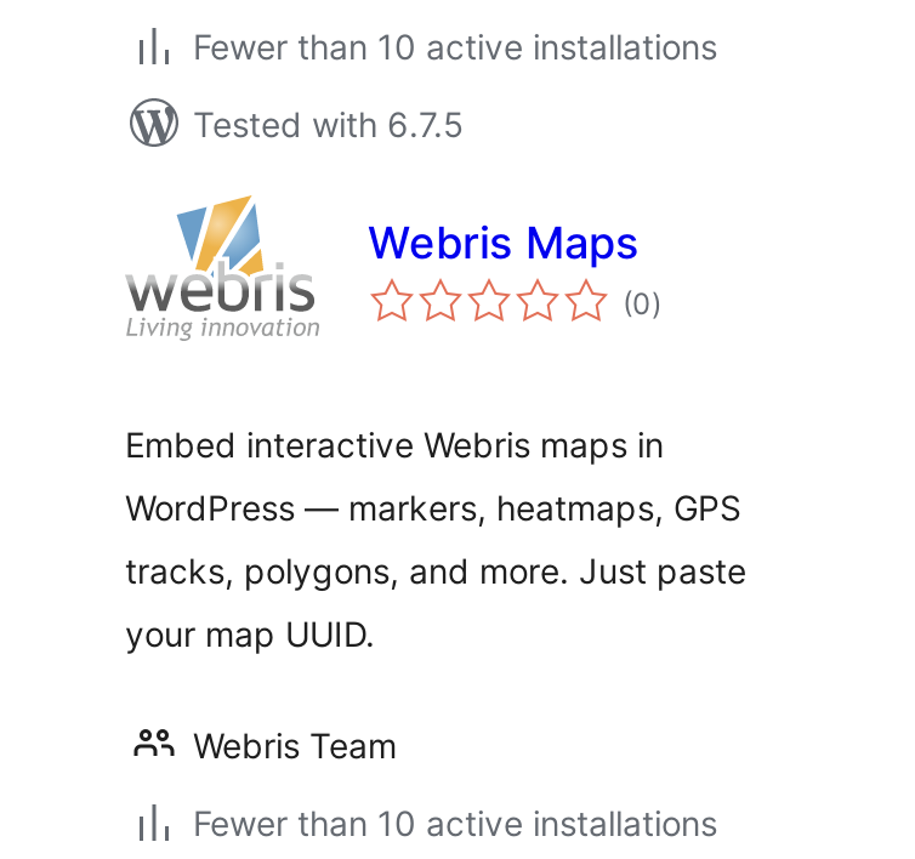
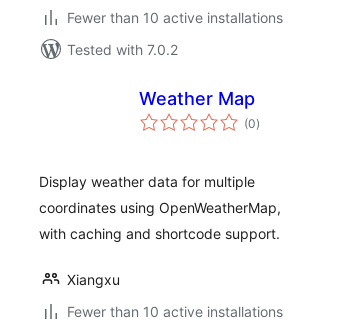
- Tested with 6.7.5
+ Tested with 7.0.2

- [image]

- Webris Maps
+ Weather Map

- Embed interactive Webris maps in
- WordPress — markers, heatmaps, GPS
- tracks, polygons, and more. Just paste
- your map UUID.
- Webris Team
+ Display weather data for multiple
+ coordinates using OpenWeatherMap,
+ with caching and shortcode support.
+ Xiangxu
